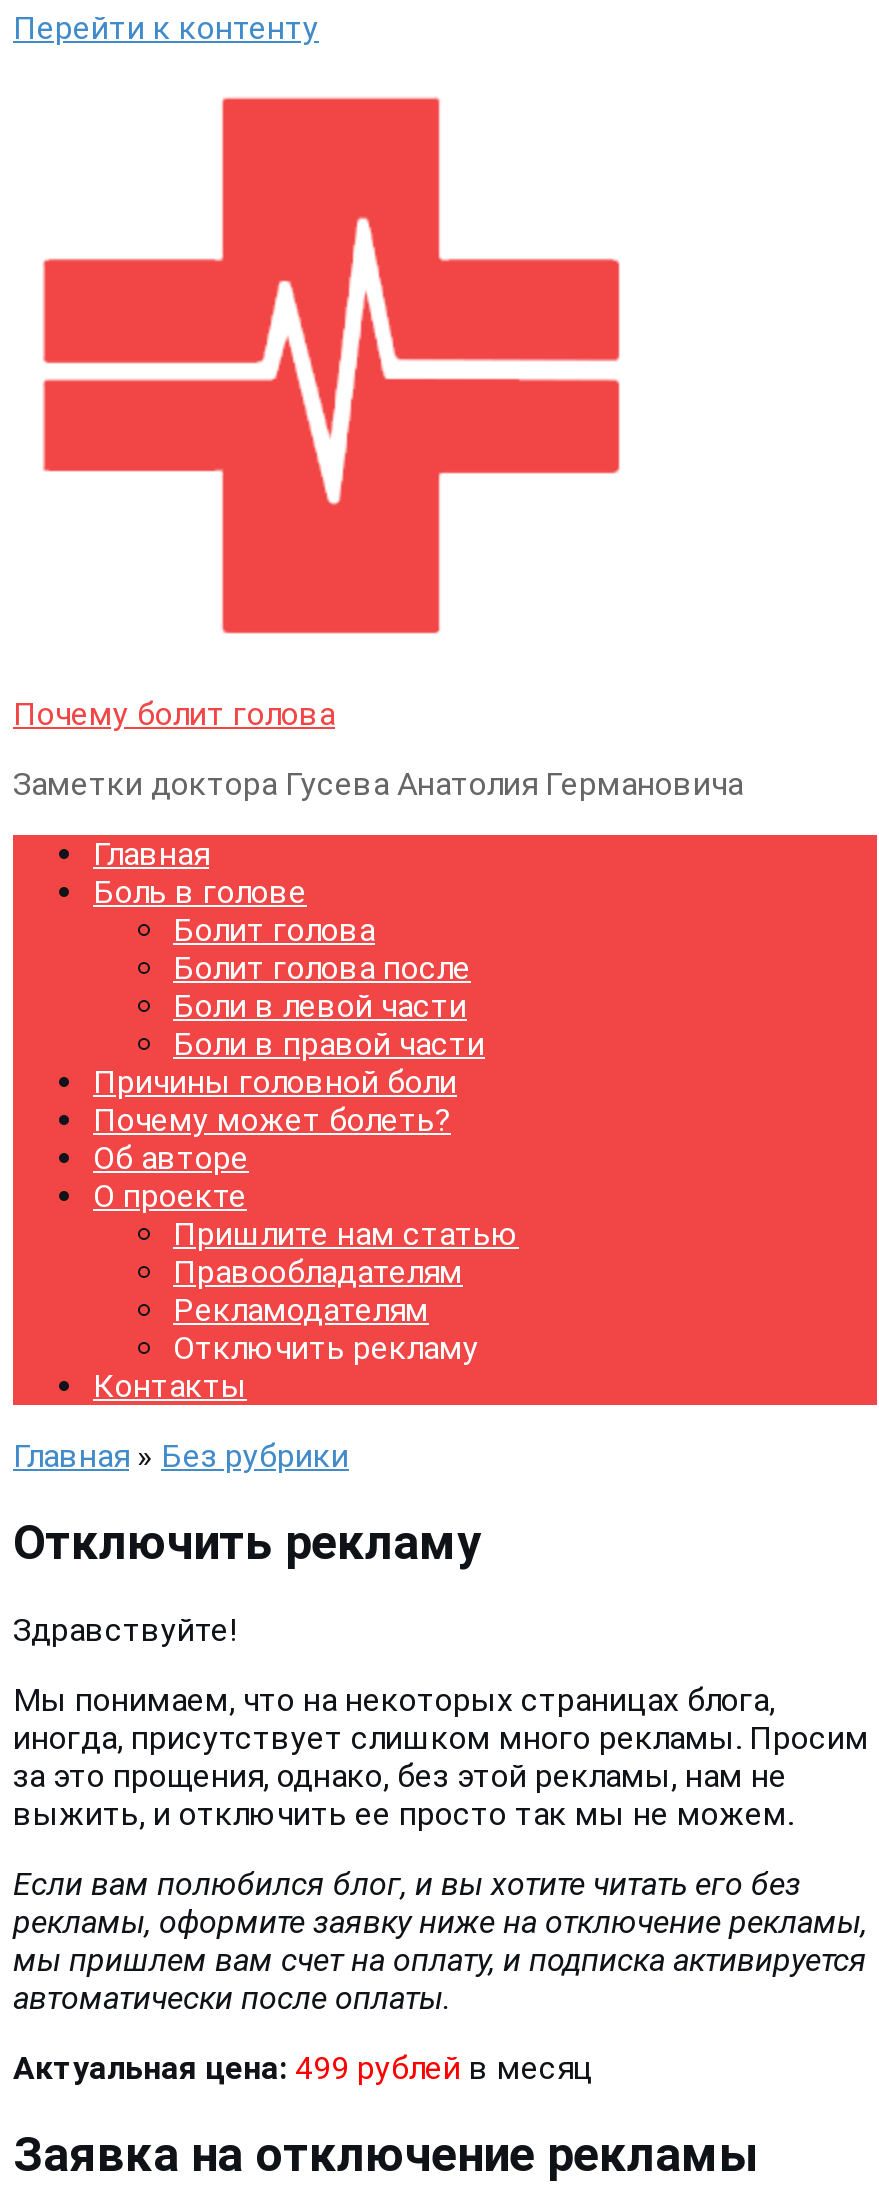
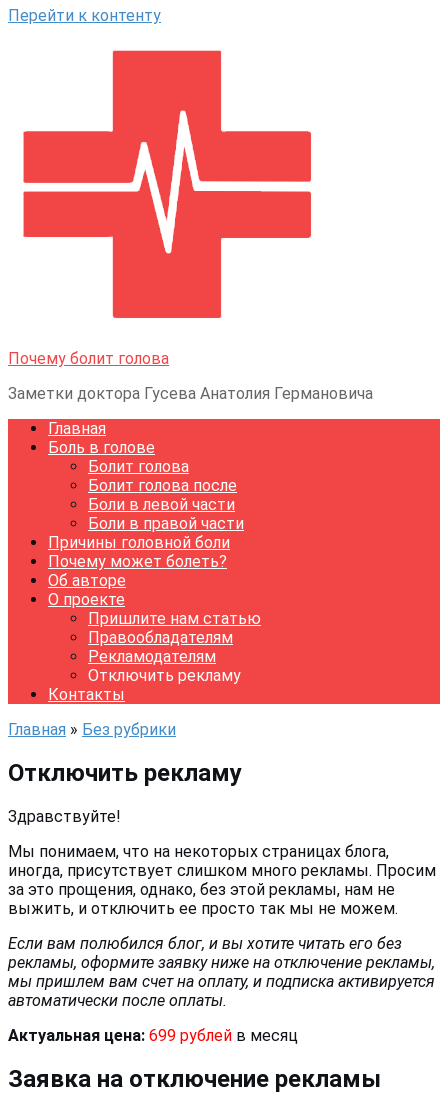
- Актуальная цена: 499 рублей в месяц
+ Актуальная цена: 699 рублей в месяц
